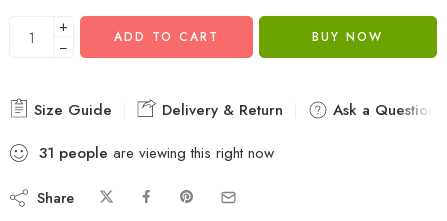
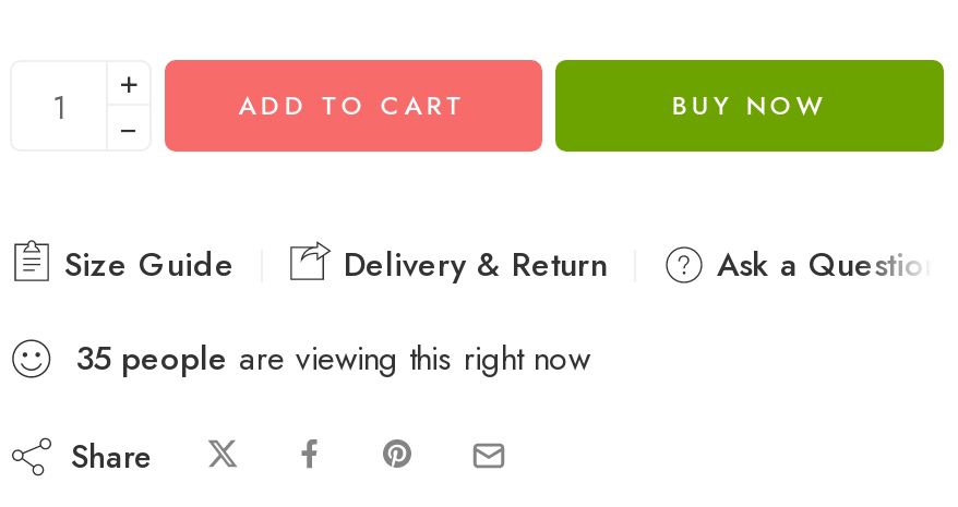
- 31 people are viewing this right now
+ 35 people are viewing this right now
